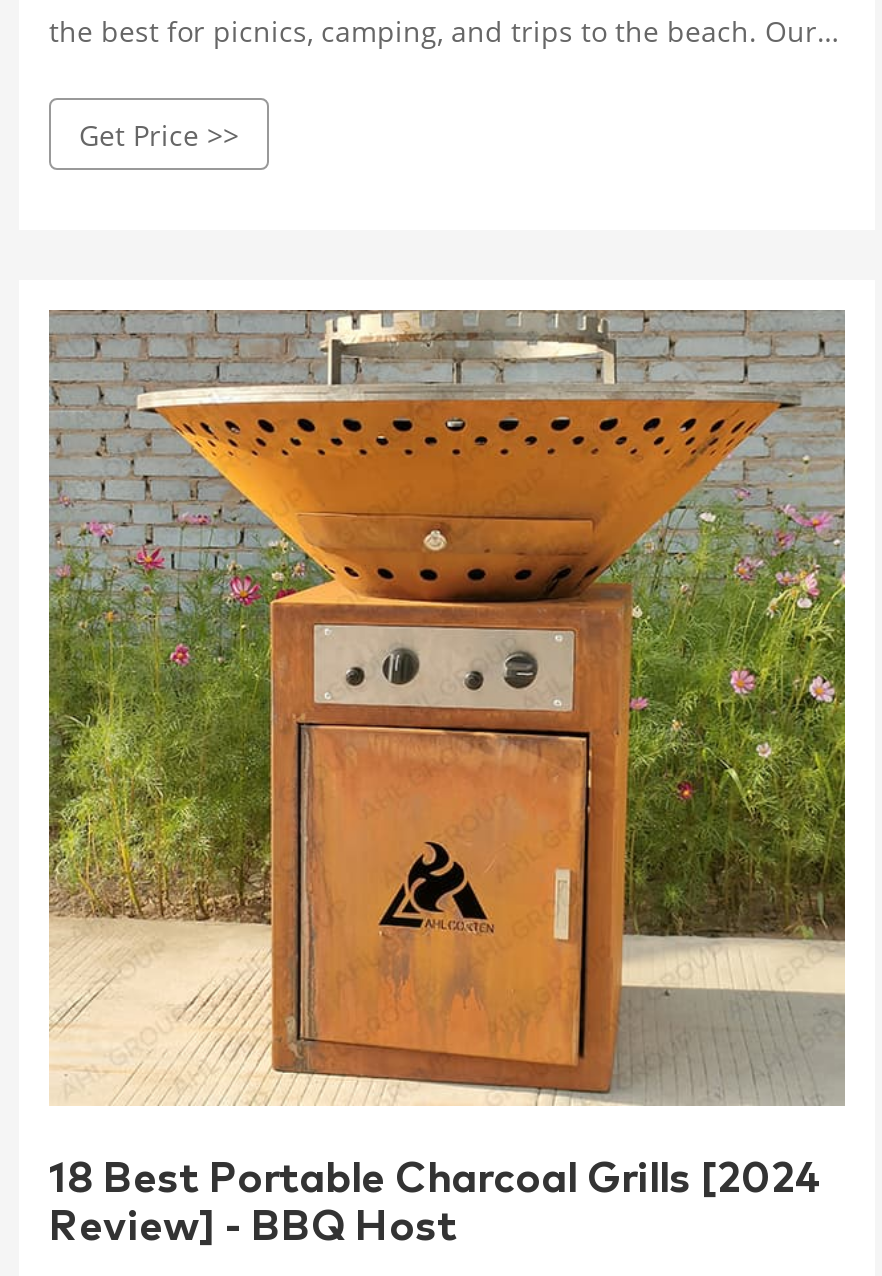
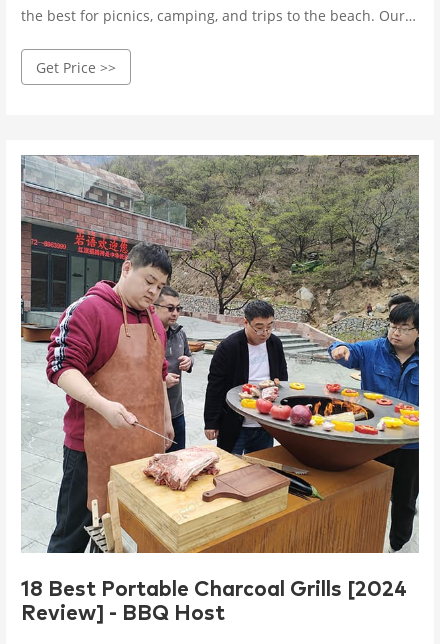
- [image]
+ [image]
